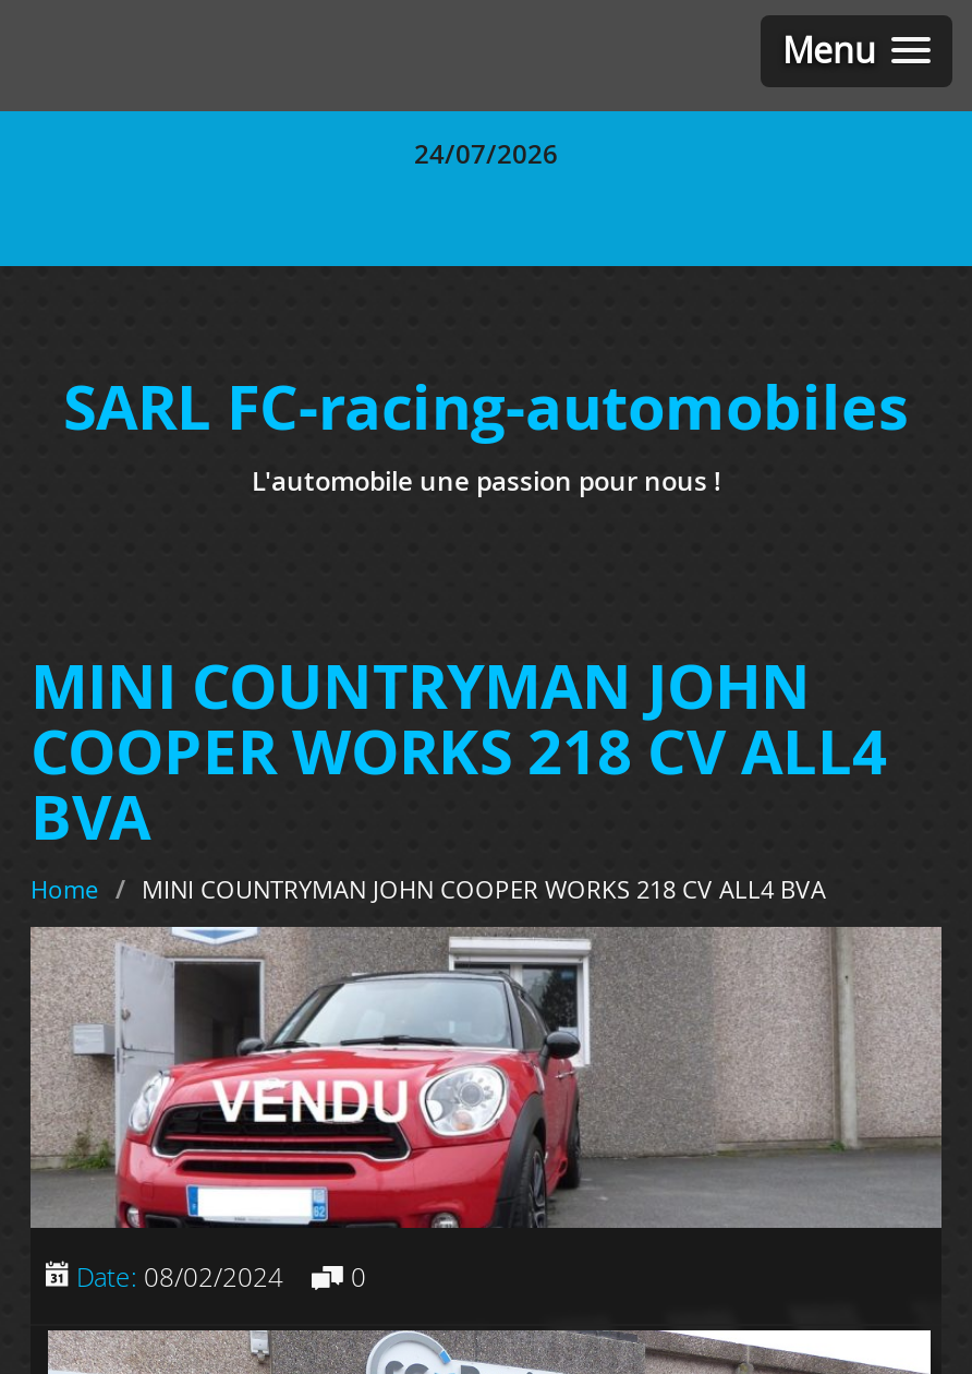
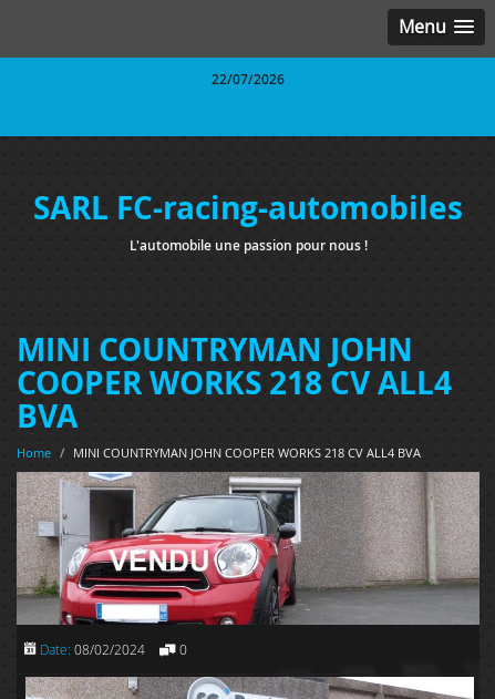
- 24/07/2026
+ 22/07/2026
